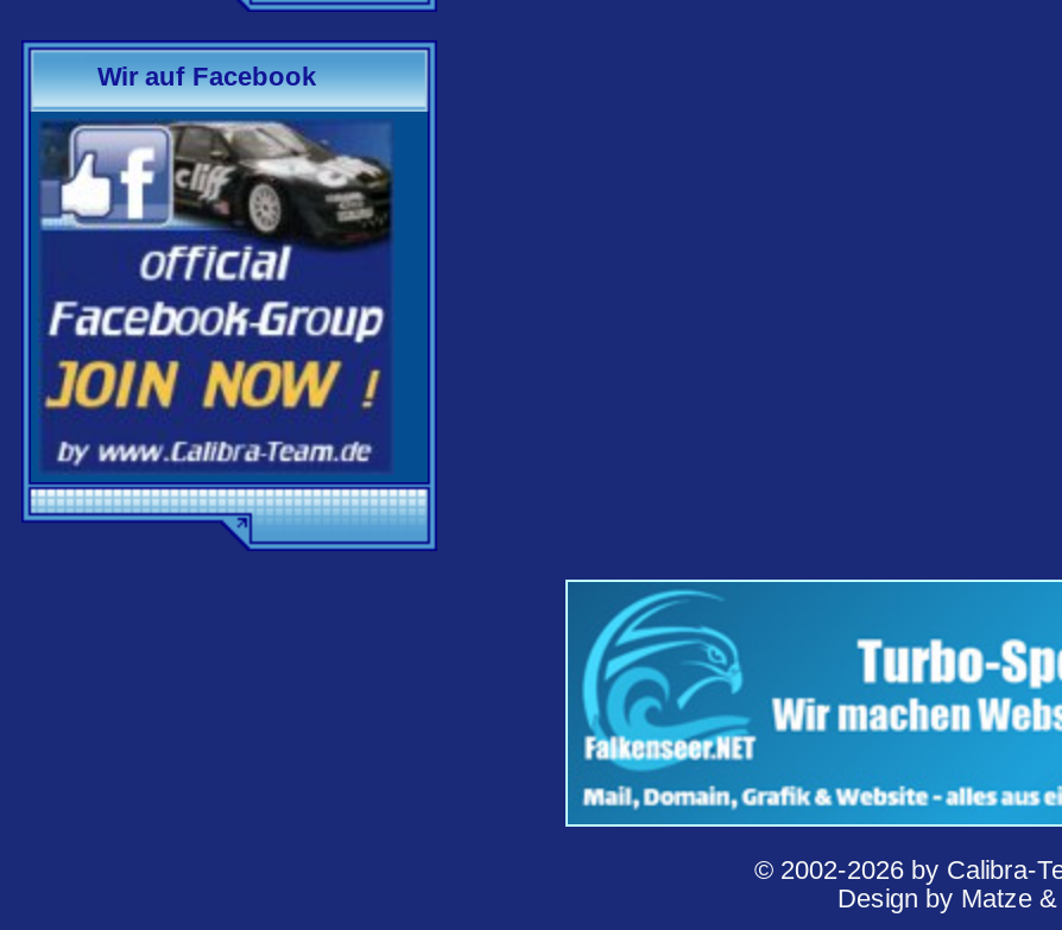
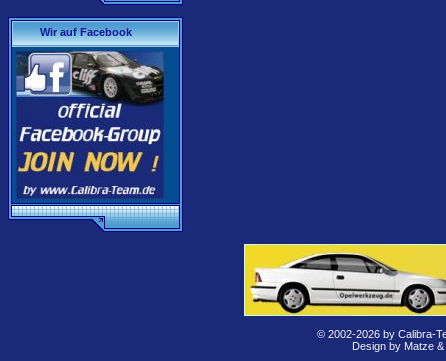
- [image]
+ [image]
